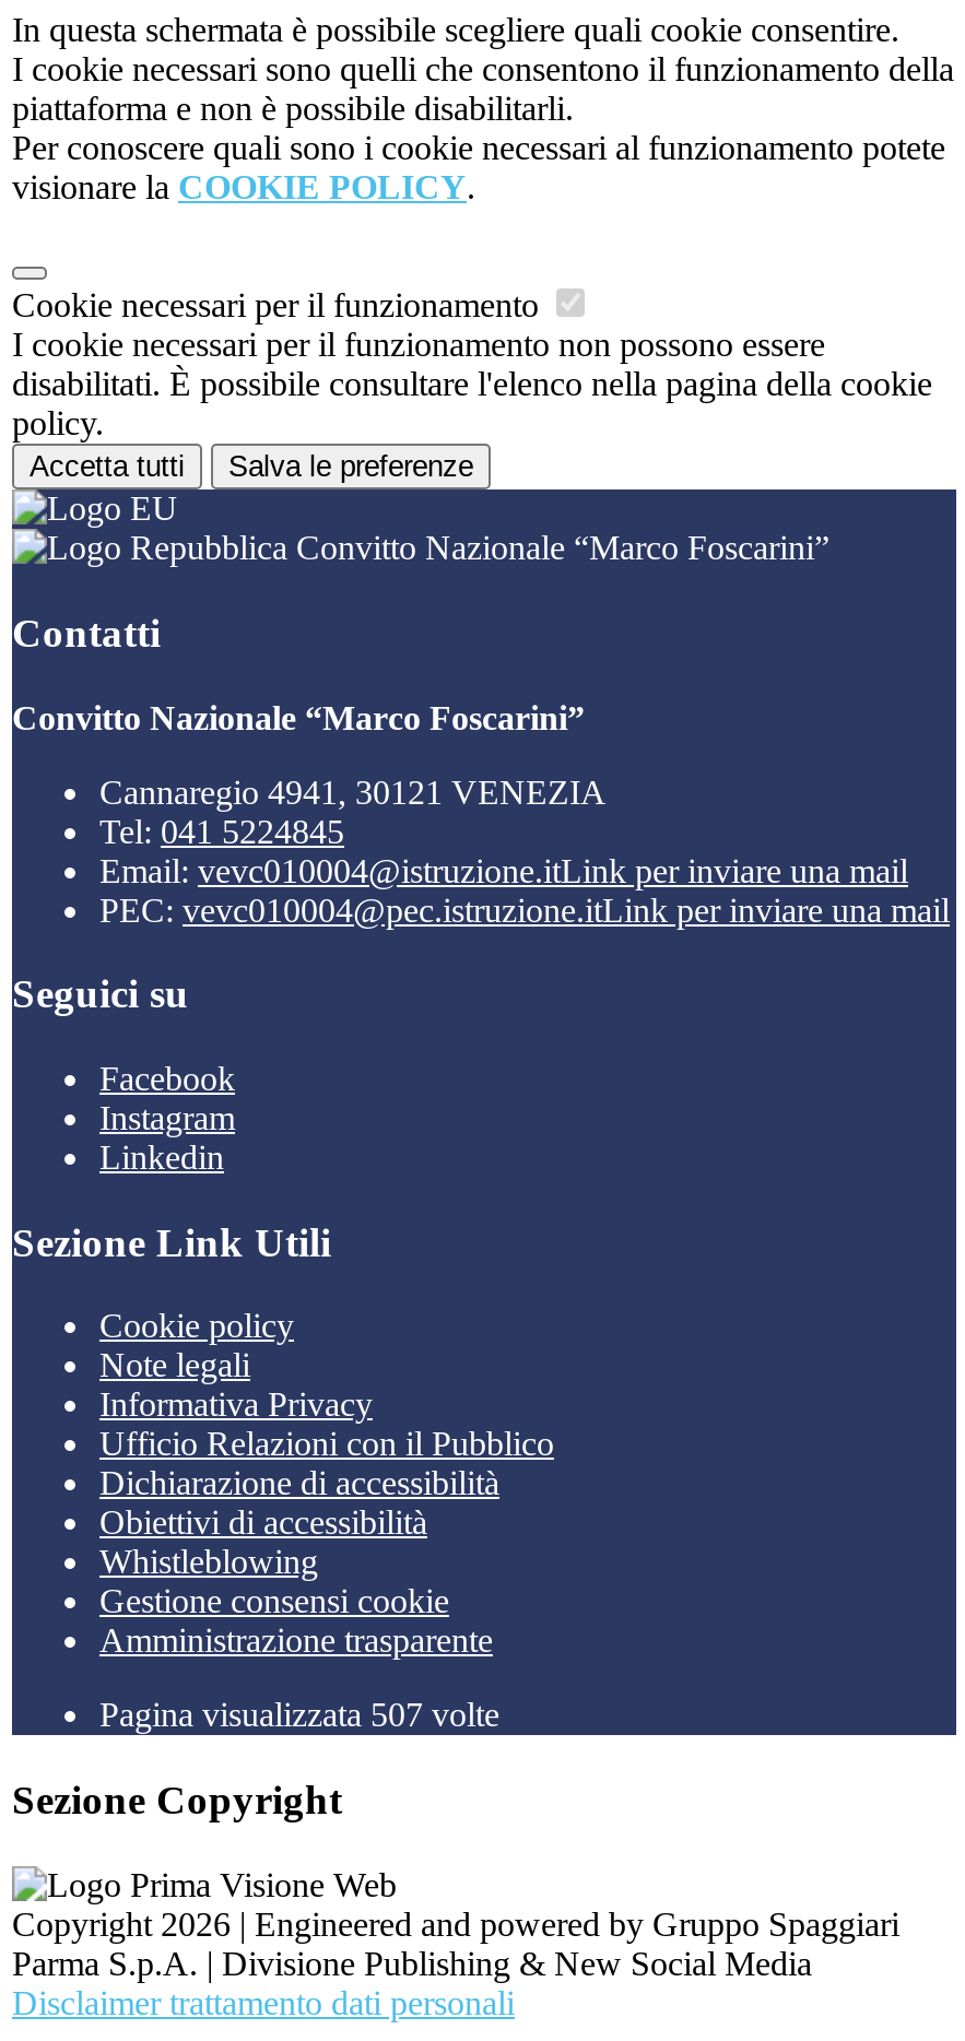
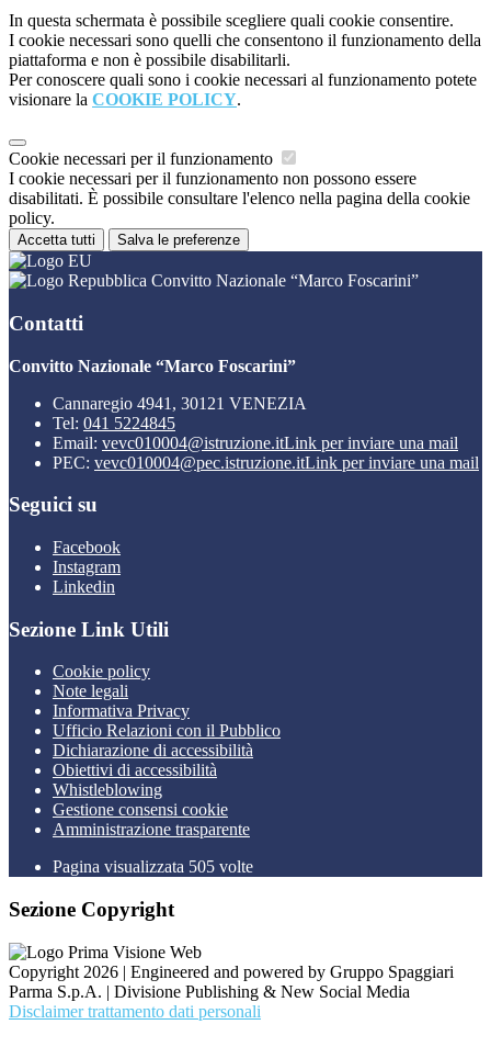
- Pagina visualizzata 507 volte
+ Pagina visualizzata 505 volte
